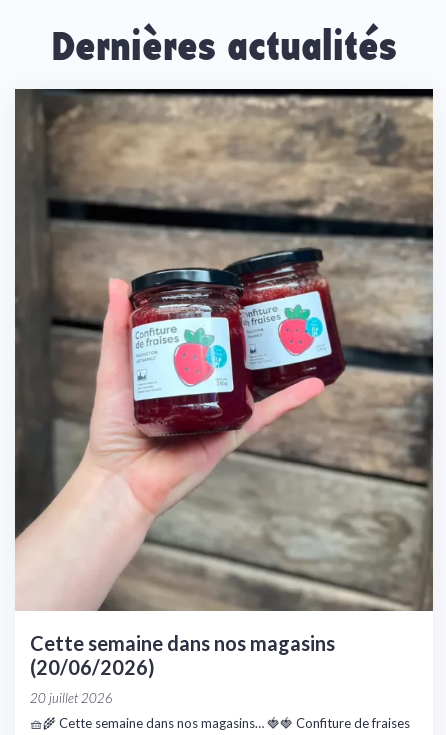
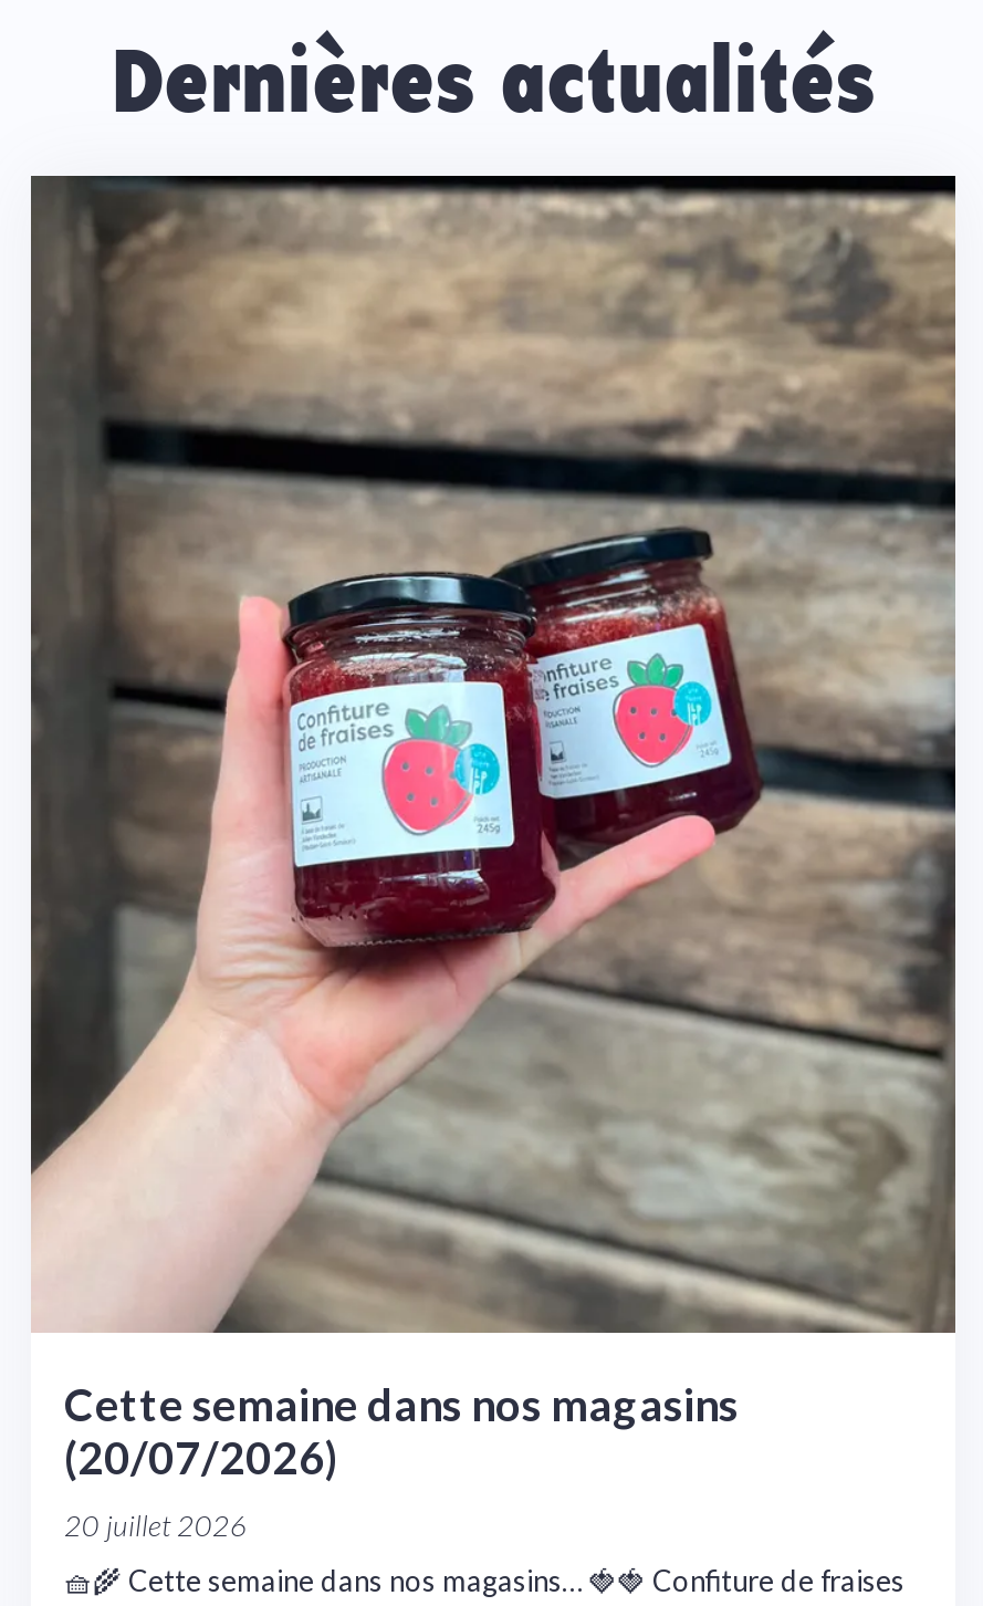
- (20/06/2026)
+ (20/07/2026)
